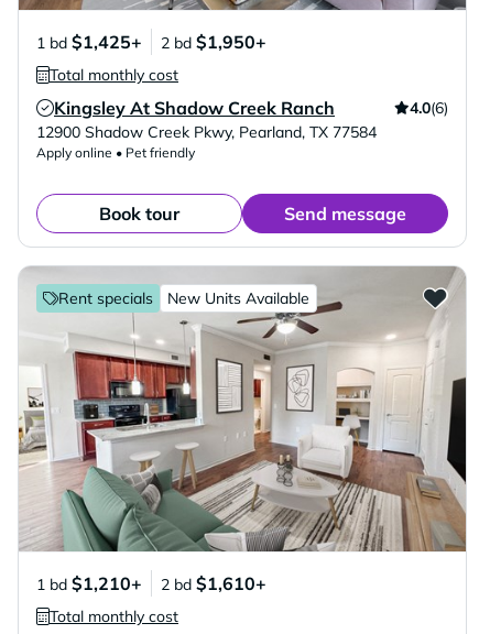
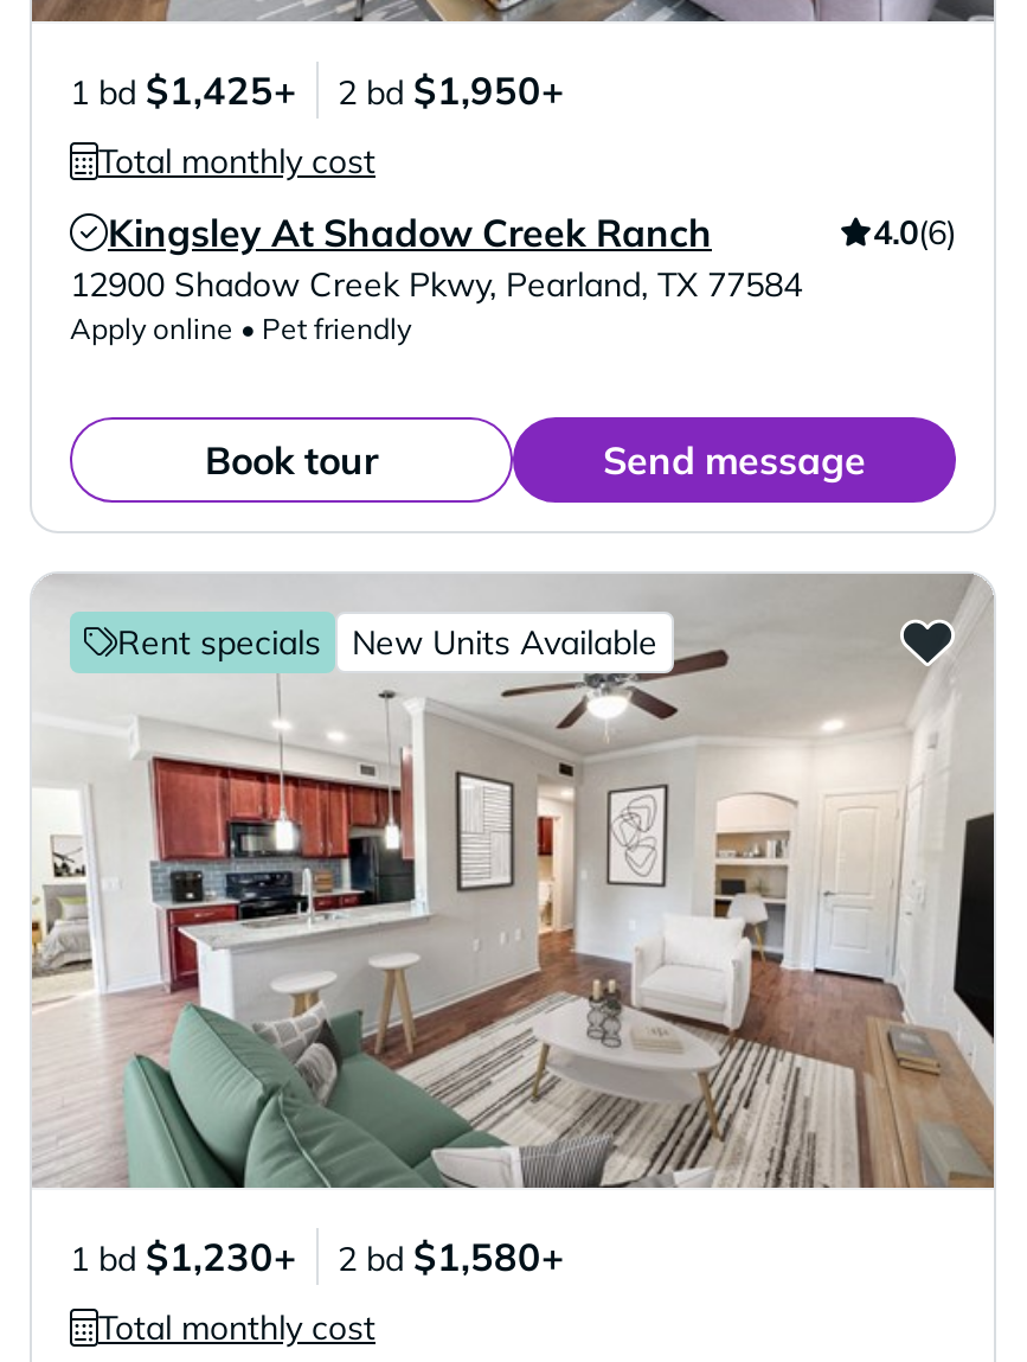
- 1 bd $1,210+
+ 1 bd $1,230+

- 2 bd $1,610+
+ 2 bd $1,580+
